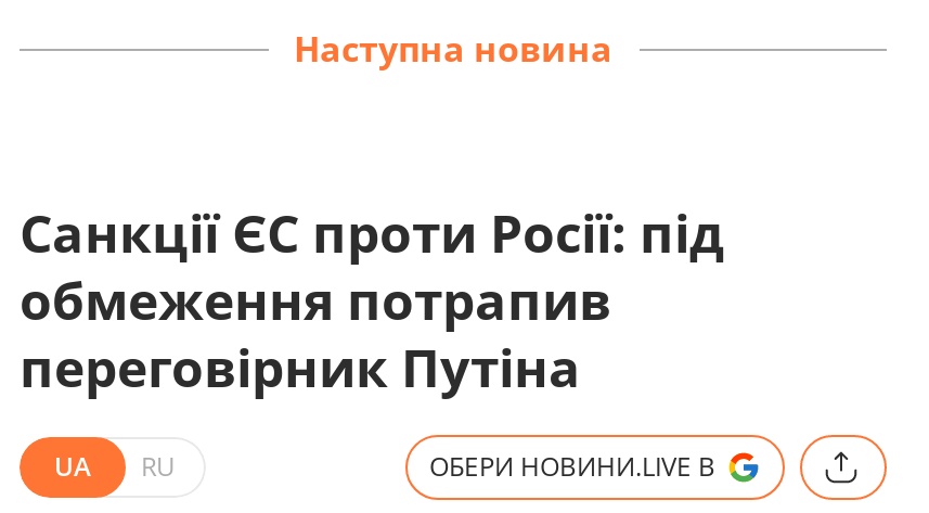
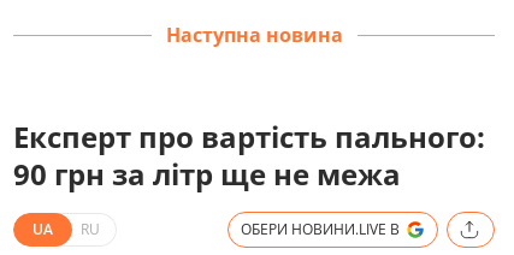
- Санкції ЄС проти Росії: під
- обмеження потрапив
- переговірник Путіна
+ Експерт про вартість пального:
+ 90 грн за літр ще не межа
